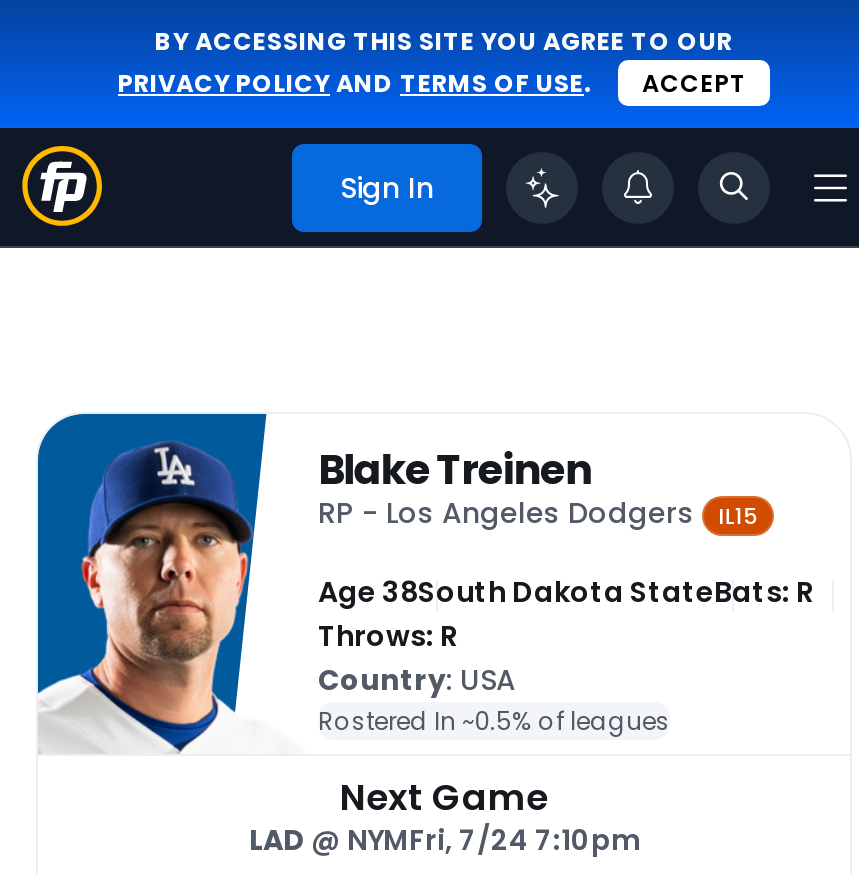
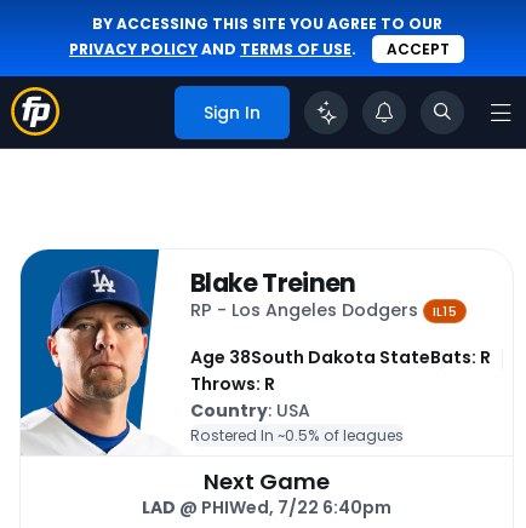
- LAD @ NYMFri, 7/24 7:10pm
+ LAD @ PHIWed, 7/22 6:40pm
